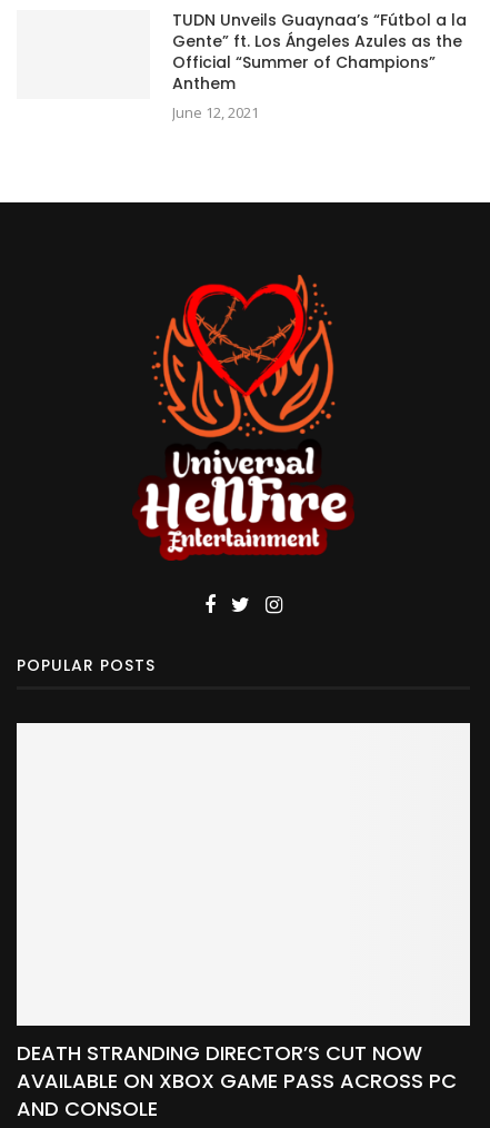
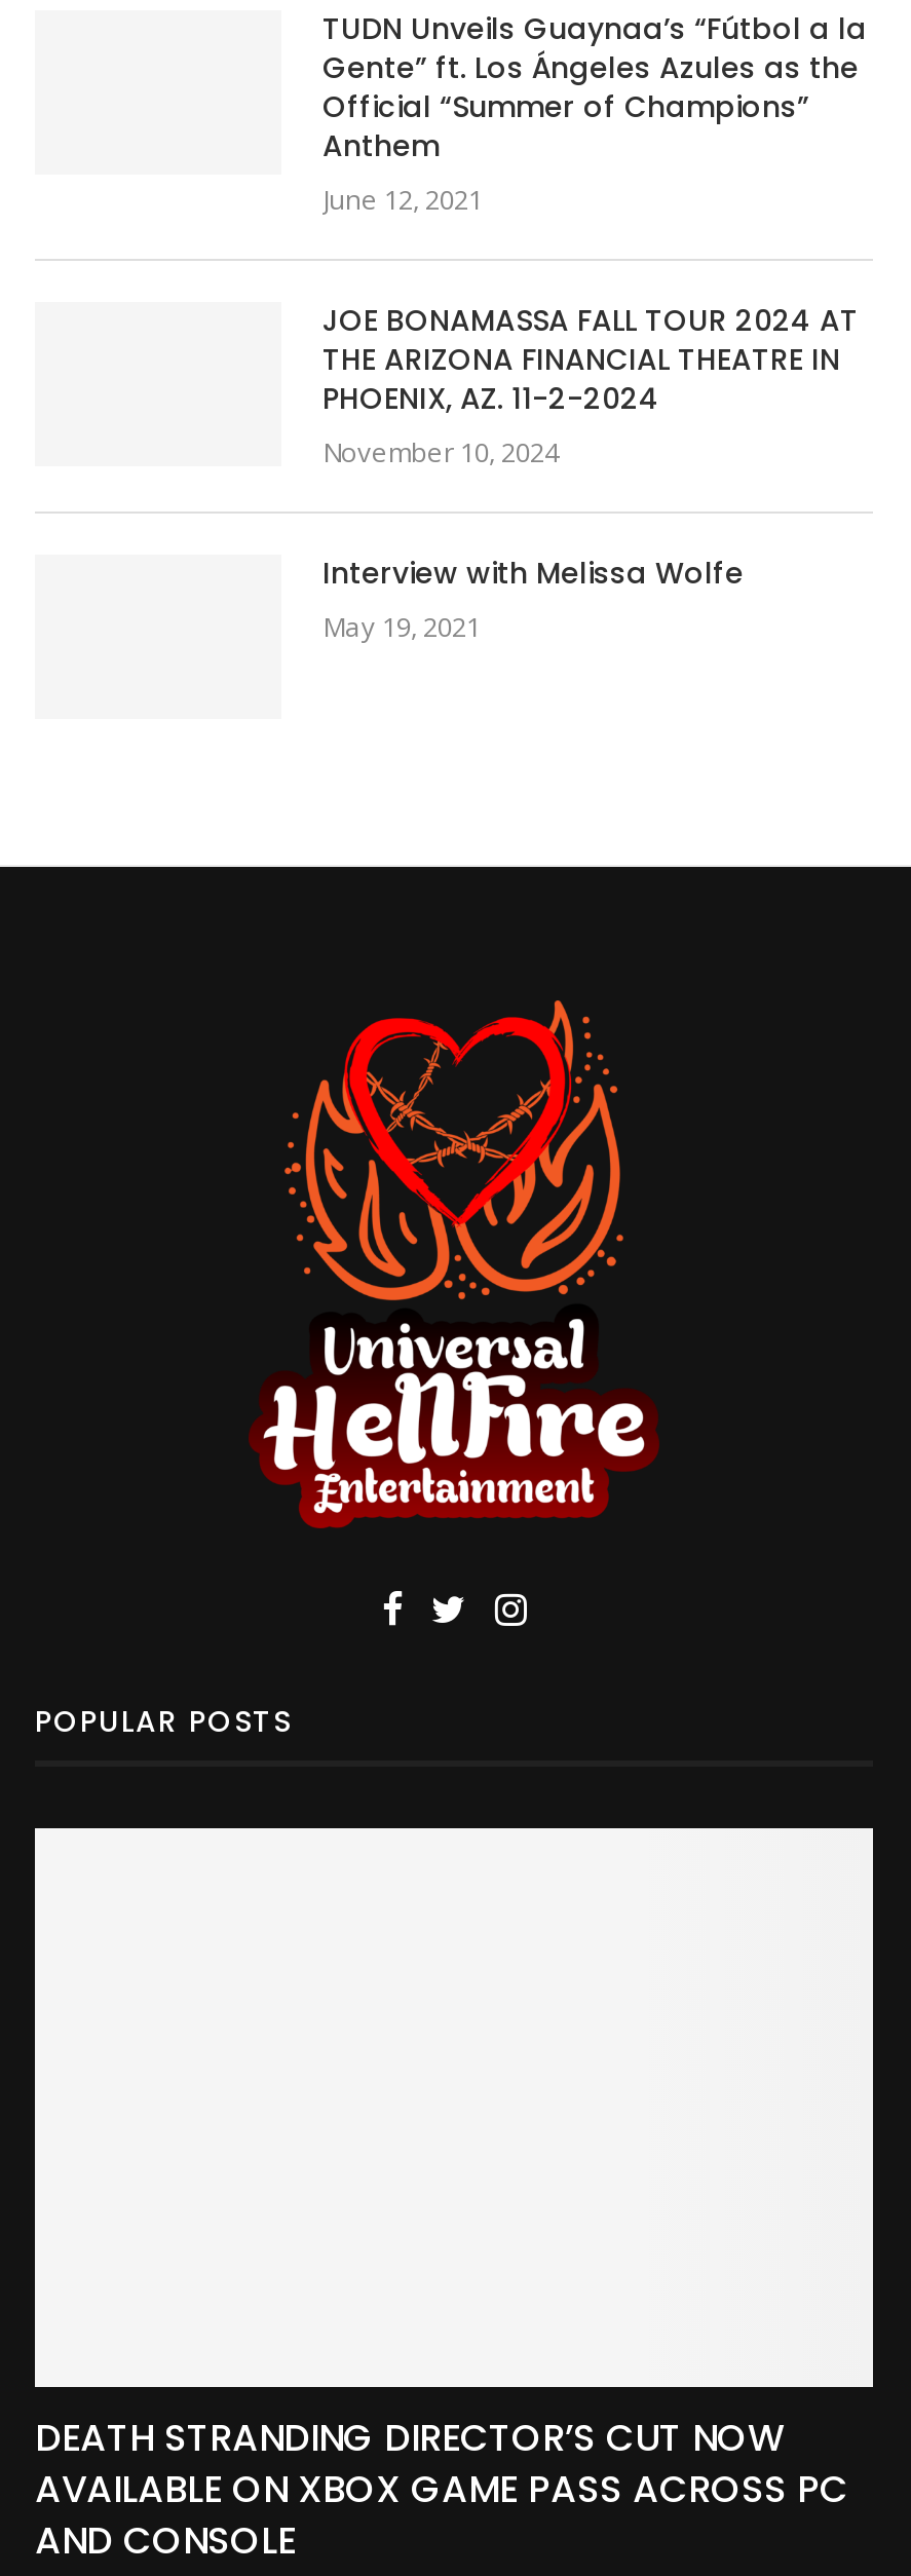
+ JOE BONAMASSA FALL TOUR 2024 AT
+ THE ARIZONA FINANCIAL THEATRE IN
+ PHOENIX, AZ. 11-2-2024
+ November 10, 2024
+ Interview with Melissa Wolfe
+ May 19, 2021
